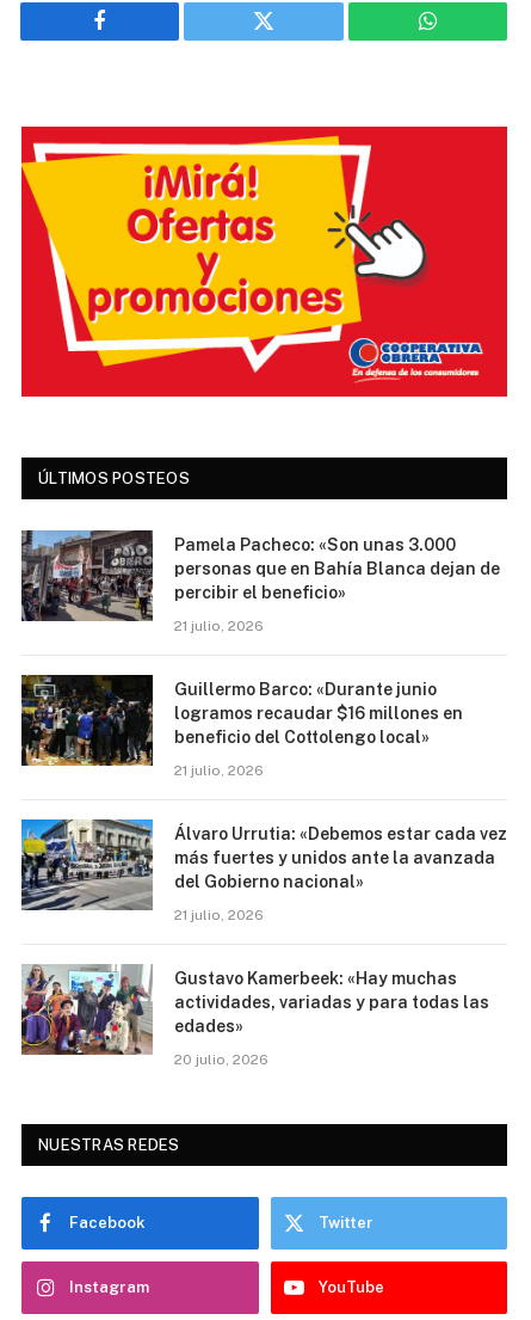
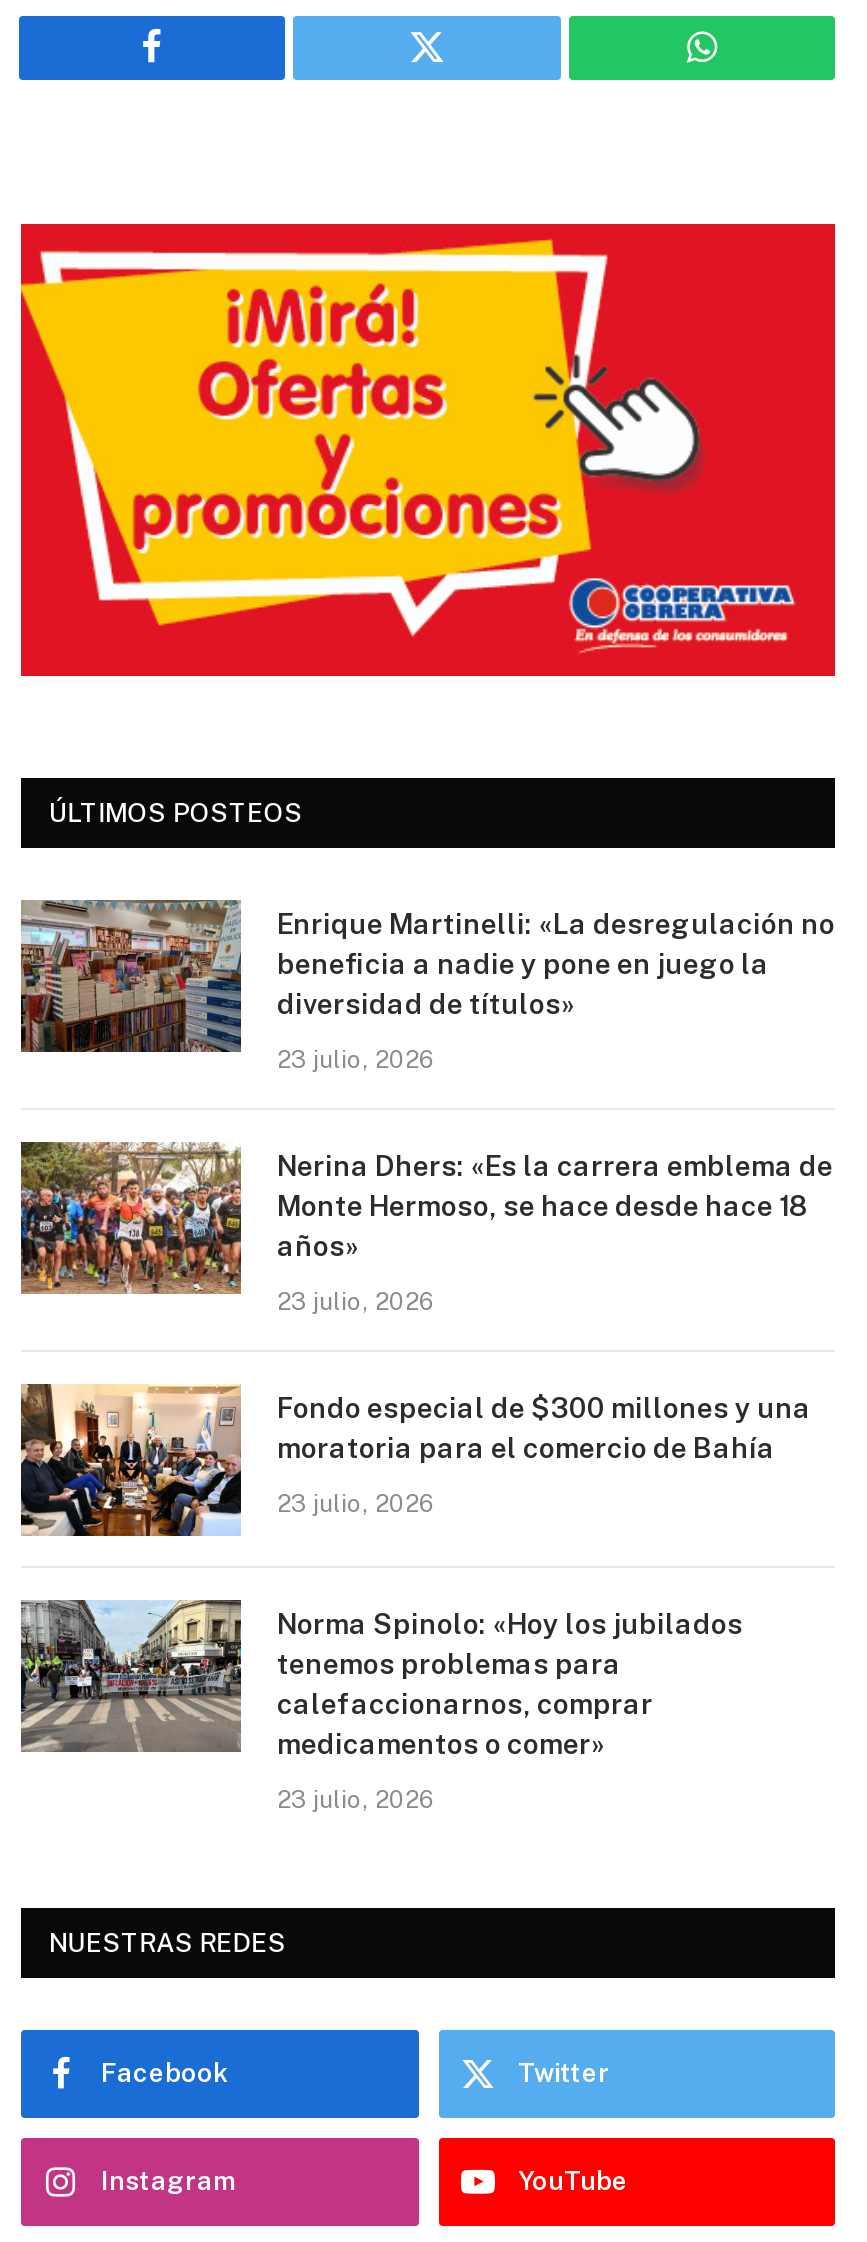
- [image]
- Pamela Pacheco: «Son unas 3.000
- personas que en Bahía Blanca dejan de
- percibir el beneficio»
+ [image]
+ Enrique Martinelli: «La desregulación no
+ beneficia a nadie y pone en juego la
+ diversidad de títulos»

- 21 julio, 2026
+ 23 julio, 2026

- [image]
- Guillermo Barco: «Durante junio
- logramos recaudar $16 millones en
- beneficio del Cottolengo local»
+ [image]
+ Nerina Dhers: «Es la carrera emblema de
+ Monte Hermoso, se hace desde hace 18
+ años»

- 21 julio, 2026
+ 23 julio, 2026

- [image]
- Álvaro Urrutia: «Debemos estar cada vez
- más fuertes y unidos ante la avanzada
- del Gobierno nacional»
+ [image]
+ Fondo especial de $300 millones y una
+ moratoria para el comercio de Bahía

- 21 julio, 2026
+ 23 julio, 2026

- [image]
- Gustavo Kamerbeek: «Hay muchas
- actividades, variadas y para todas las
- edades»
+ [image]
+ Norma Spinolo: «Hoy los jubilados
+ tenemos problemas para
+ calefaccionarnos, comprar
+ medicamentos o comer»

- 20 julio, 2026
+ 23 julio, 2026
